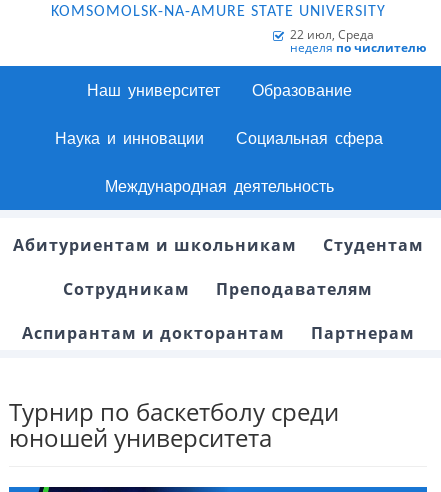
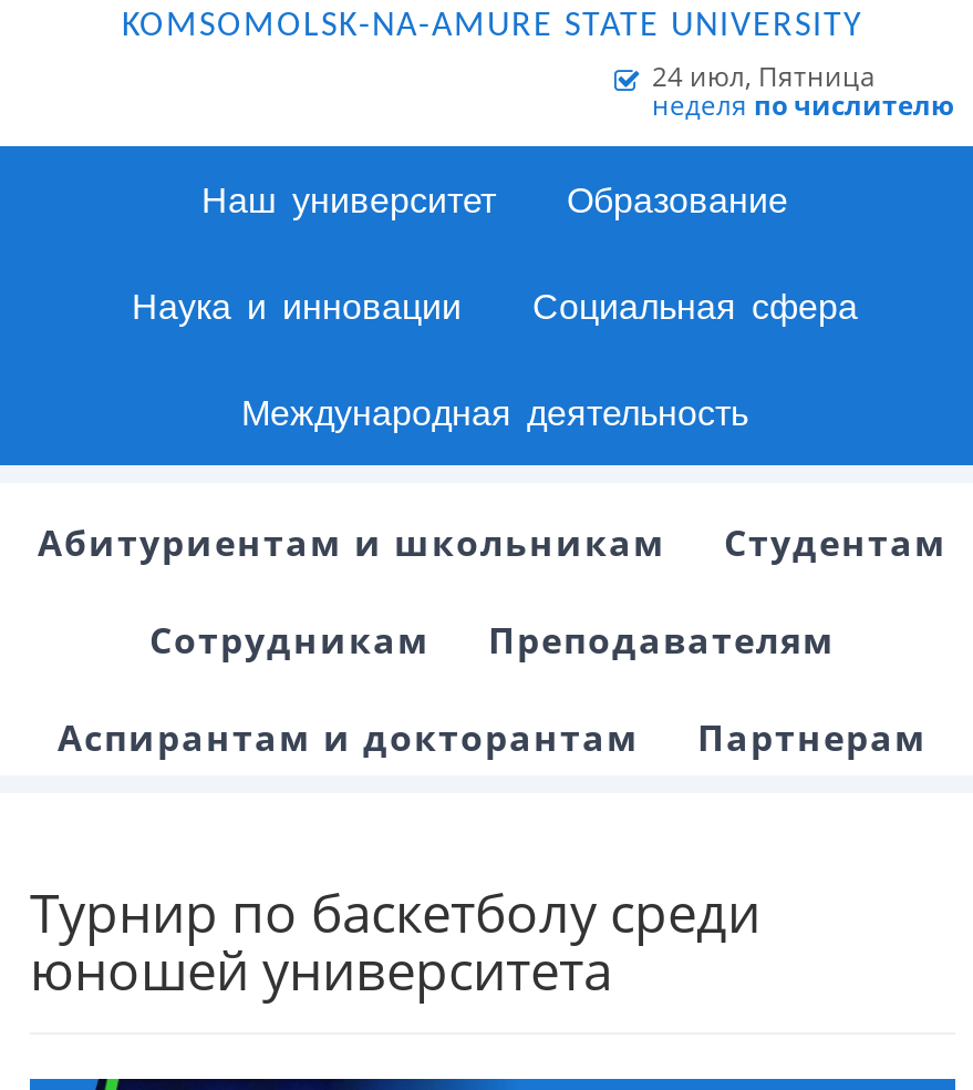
- 22 июл, Среда
+ 24 июл, Пятница
